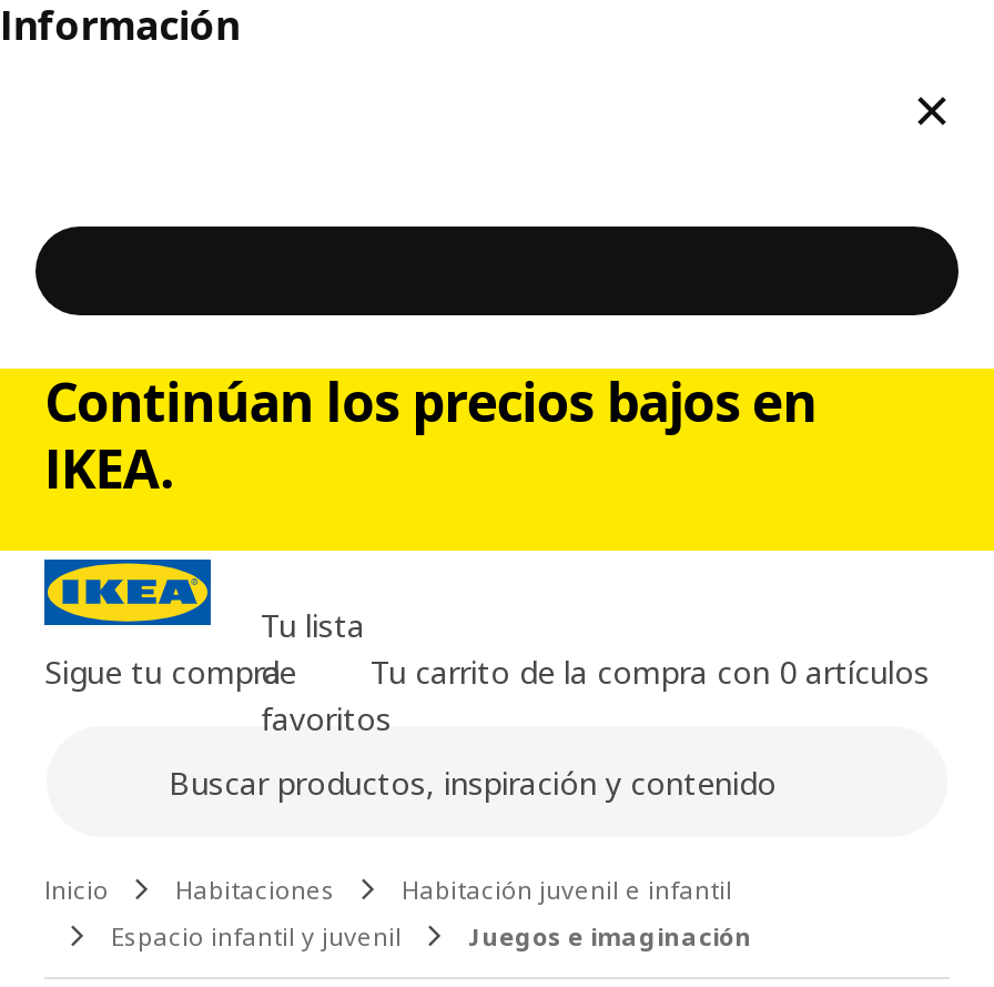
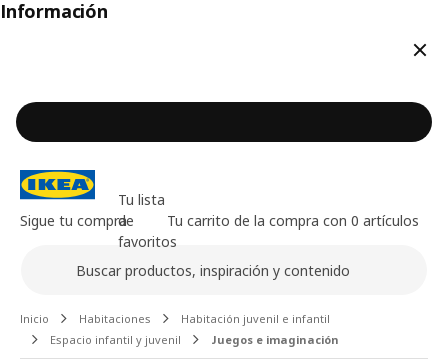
- Continúan los precios bajos en
- IKEA.
